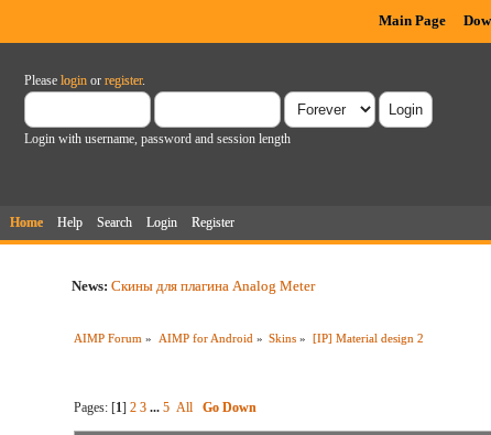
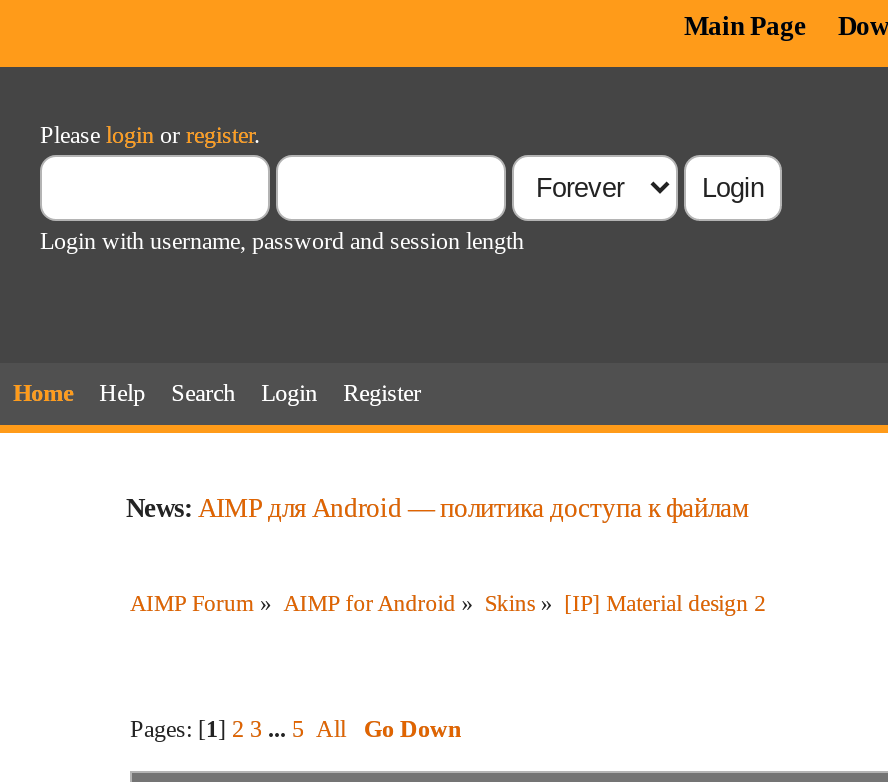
- News: Скины для плагина Analog Meter
+ News: AIMP для Android — политика доступа к файлам
